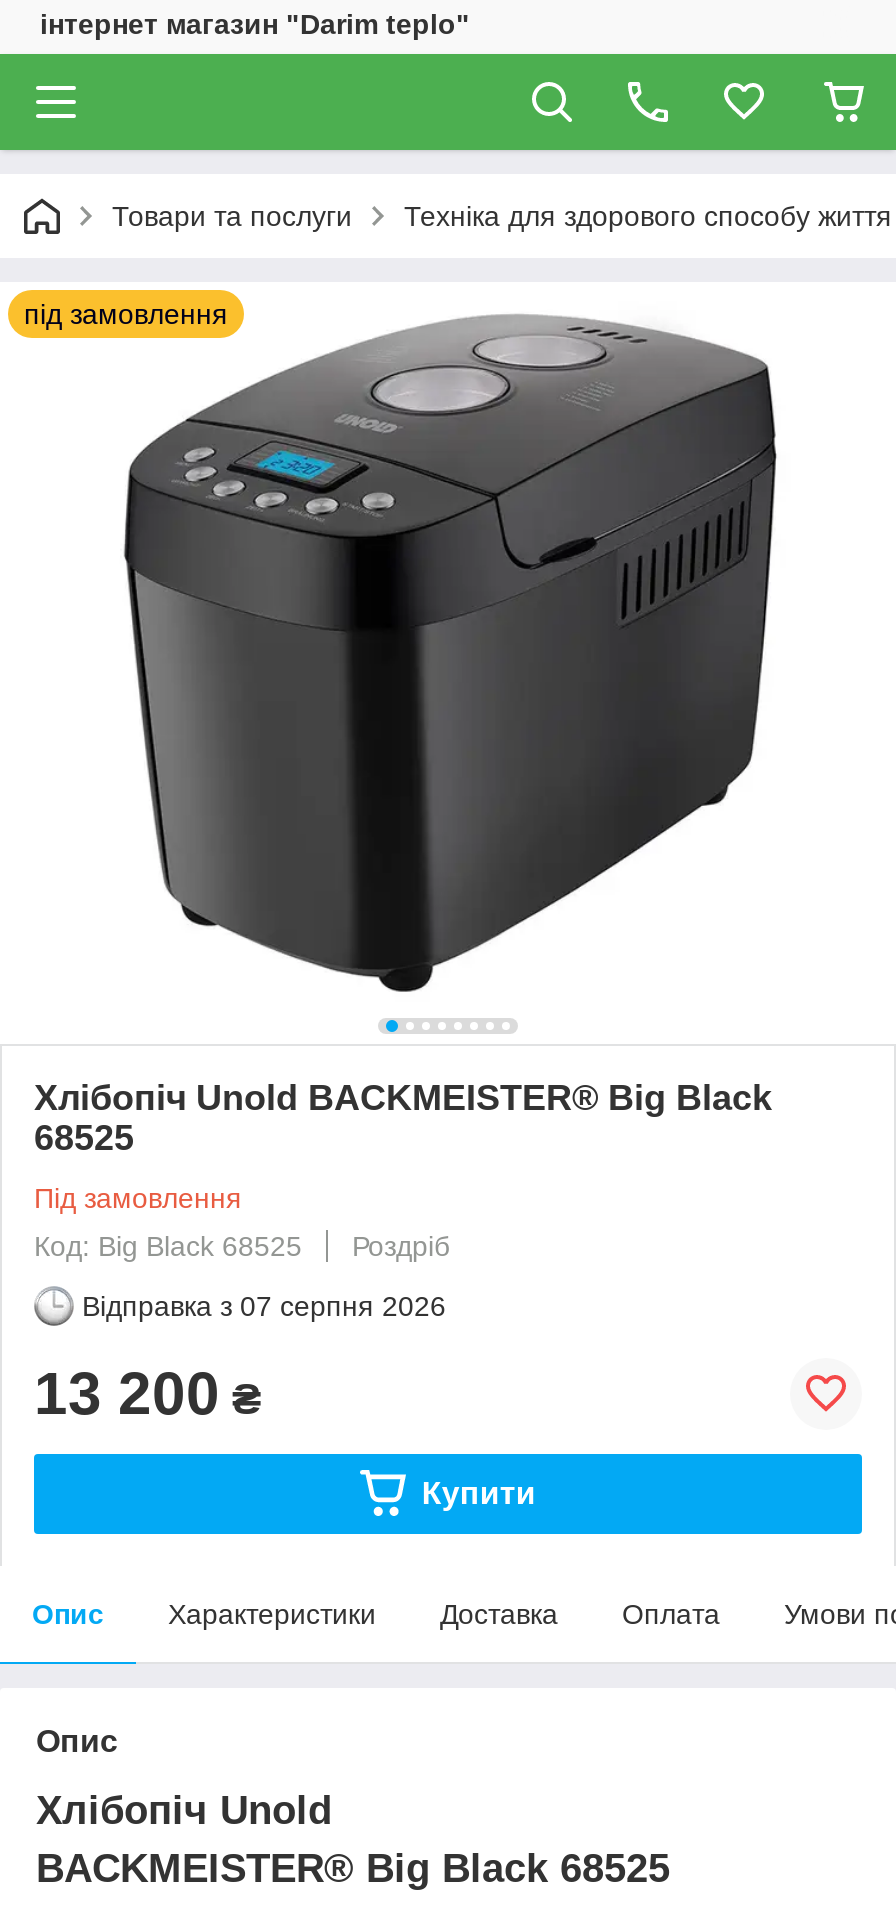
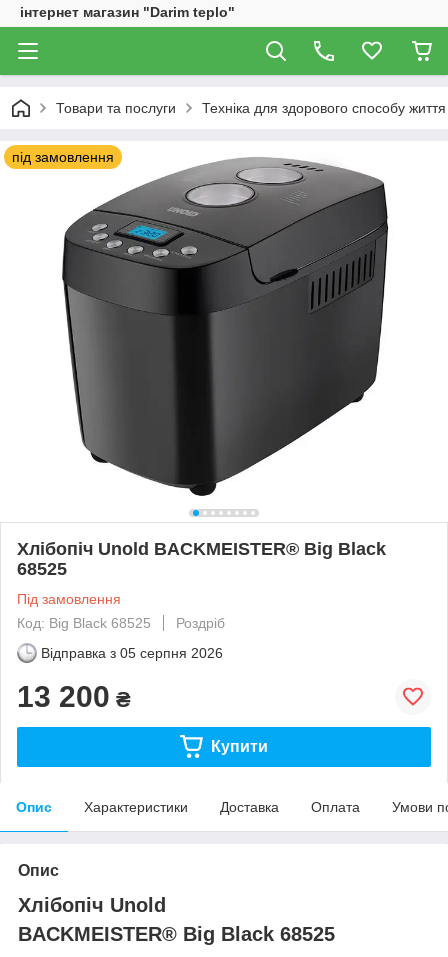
- Відправка з 07 серпня 2026
+ Відправка з 05 серпня 2026
